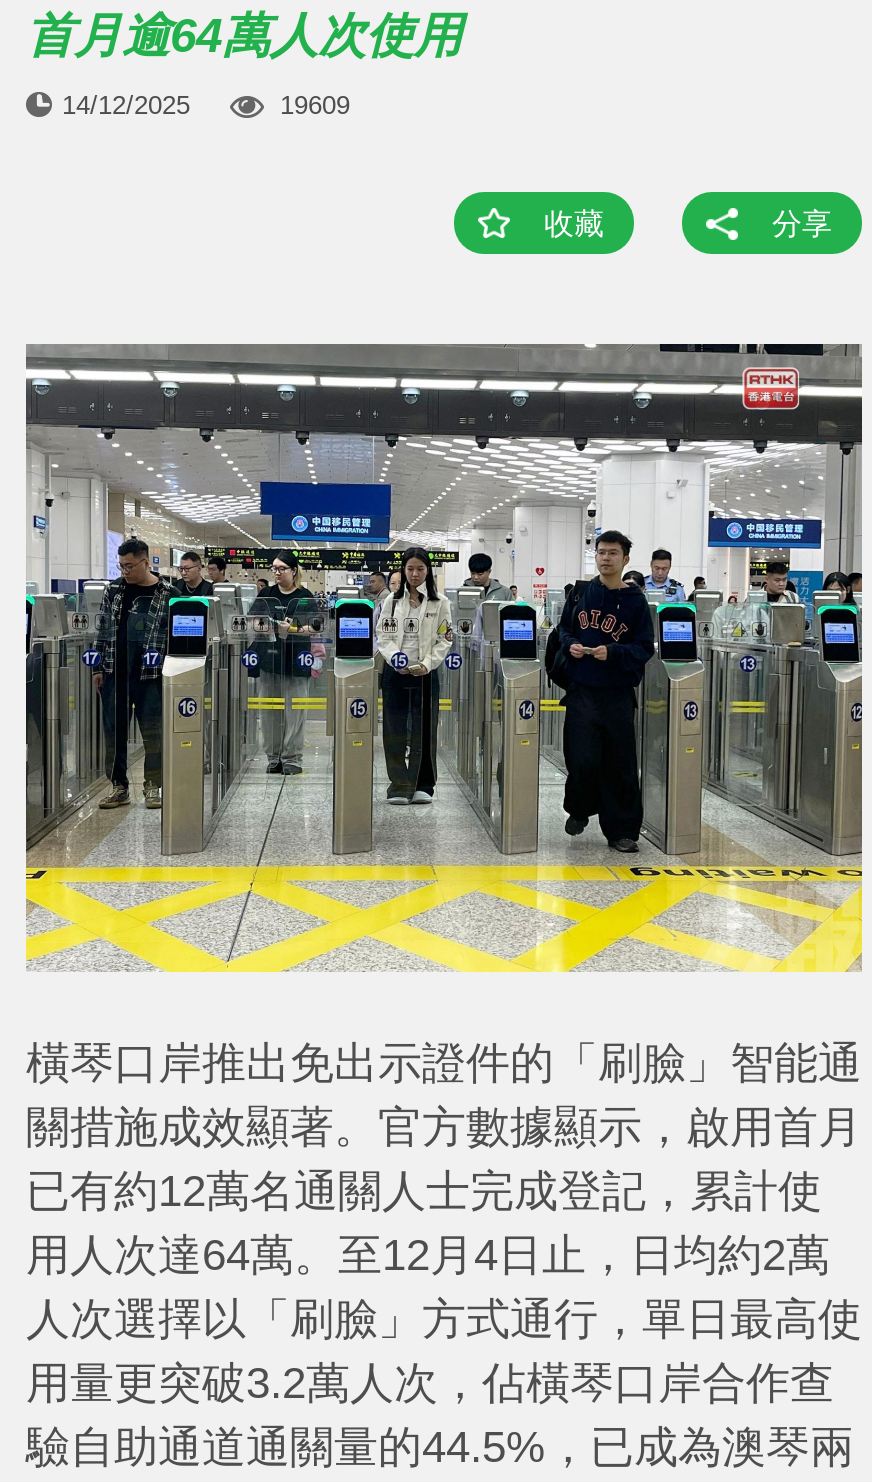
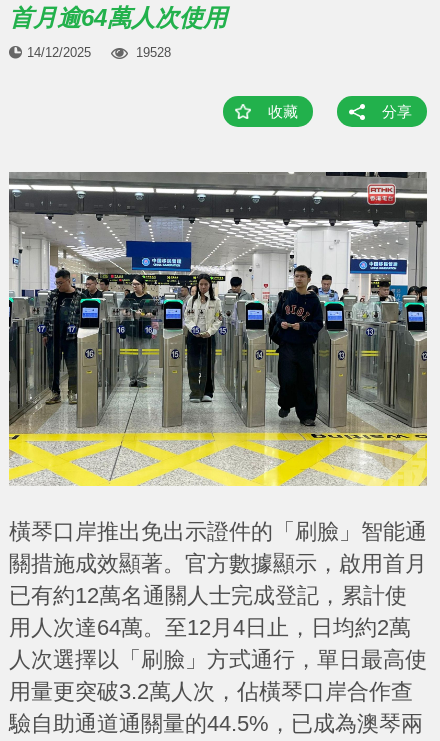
- 19609
+ 19528
